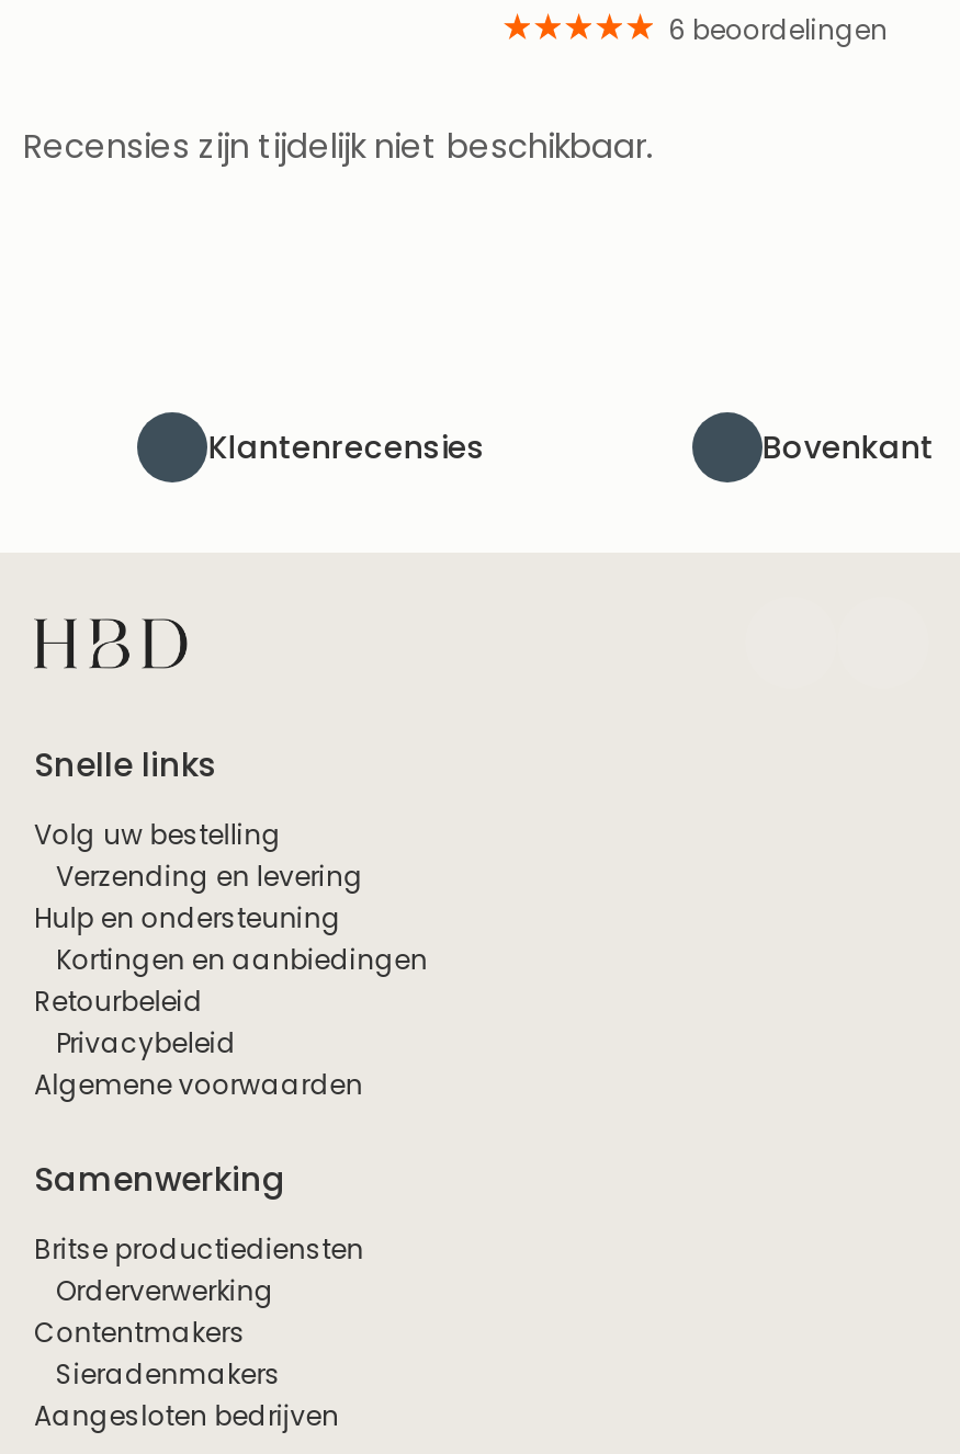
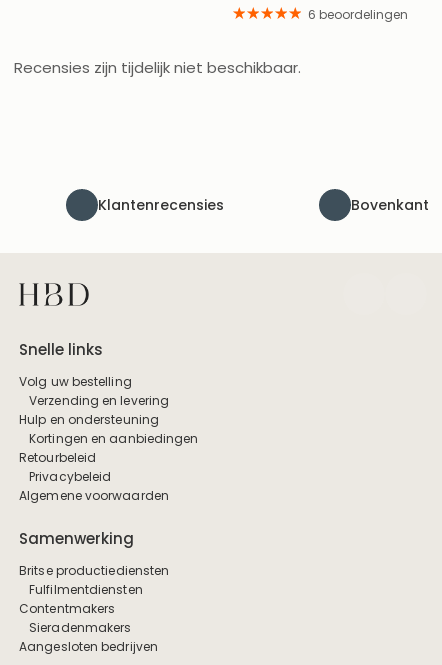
- Orderverwerking
+ Fulfilmentdiensten
